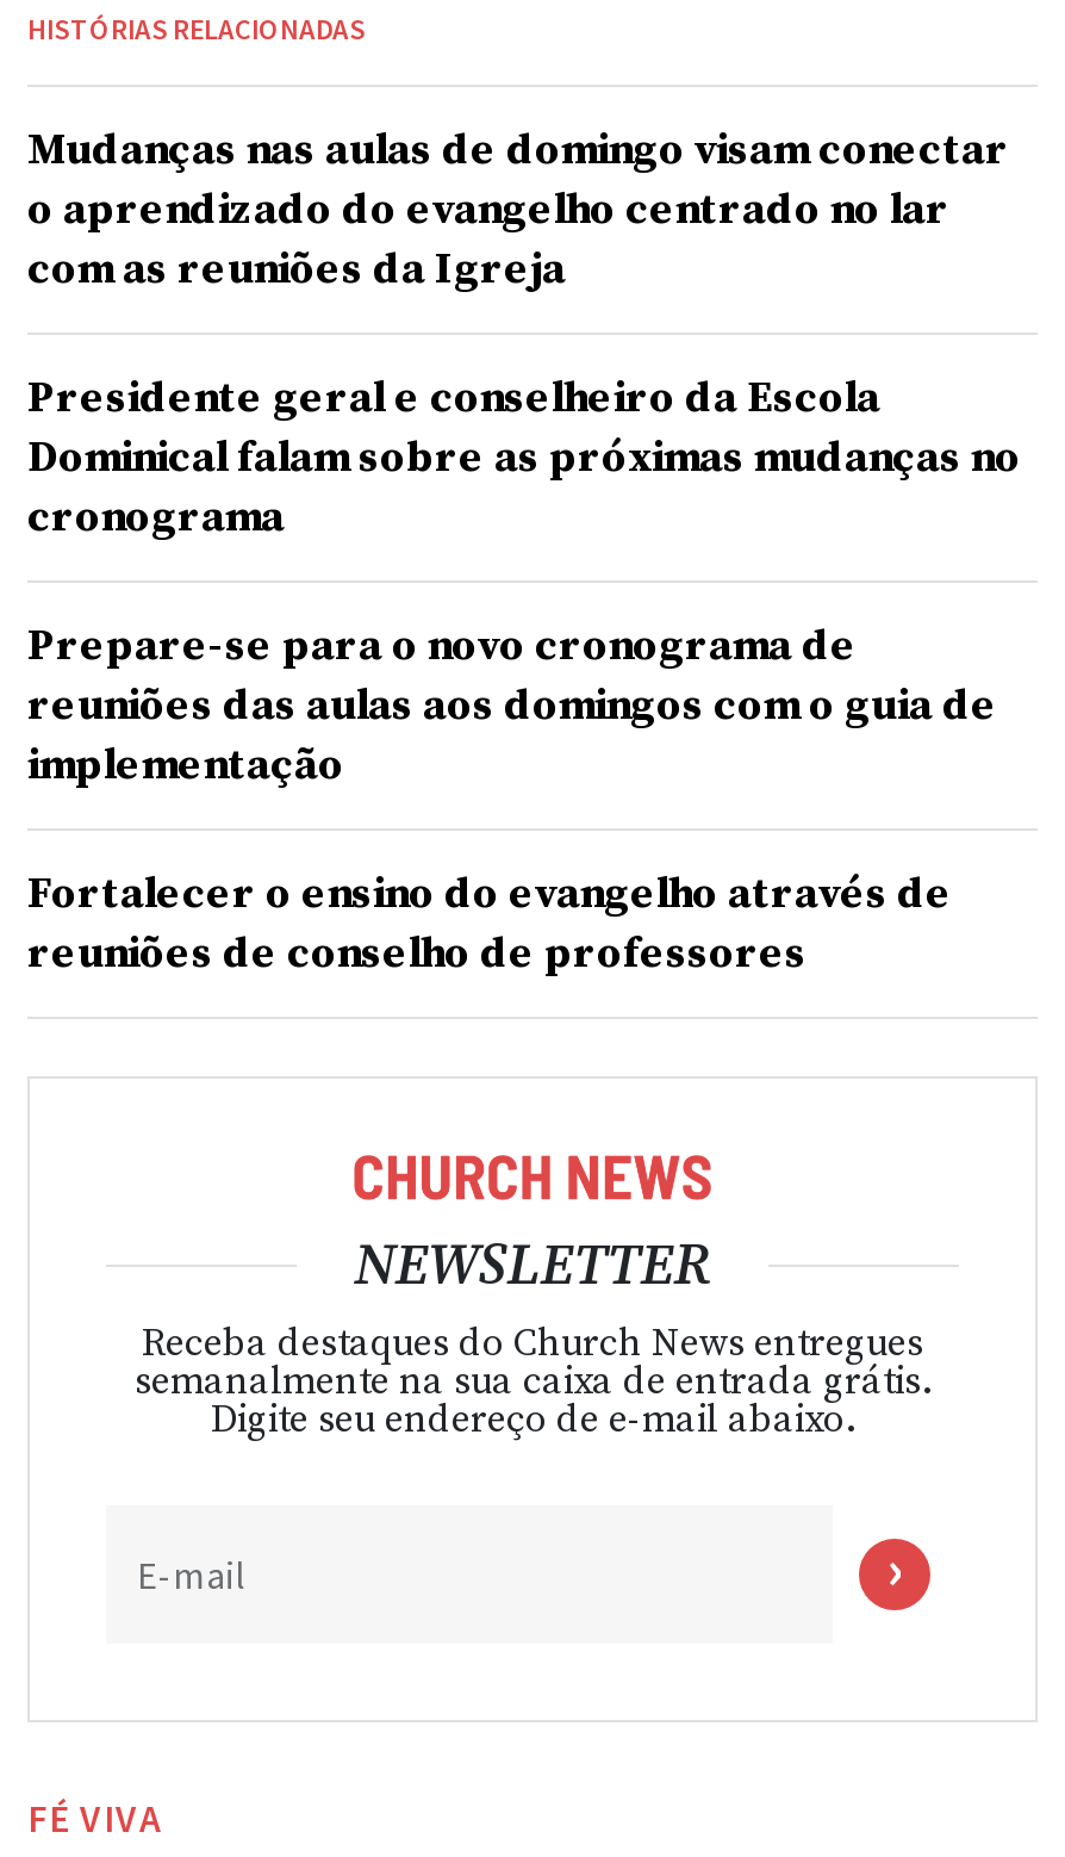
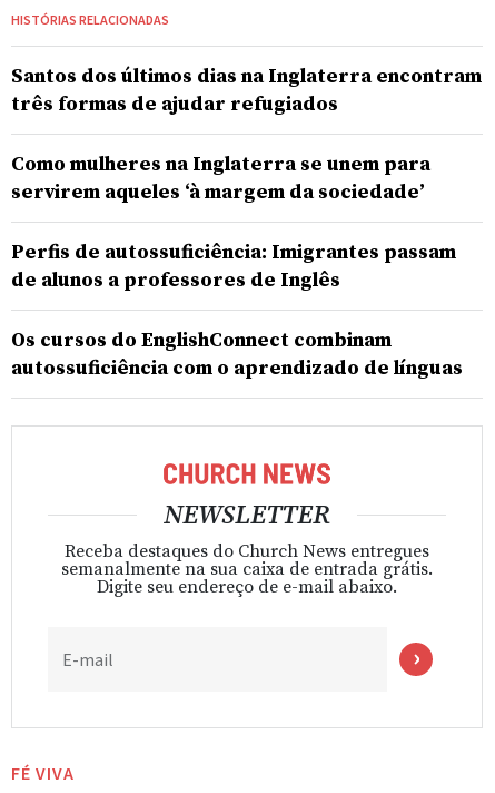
- Mudanças nas aulas de domingo visam conectar
- o aprendizado do evangelho centrado no lar
- com as reuniões da Igreja
+ Santos dos últimos dias na Inglaterra encontram
+ três formas de ajudar refugiados

- Presidente geral e conselheiro da Escola
- Dominical falam sobre as próximas mudanças no
- cronograma
+ Como mulheres na Inglaterra se unem para
+ servirem aqueles ‘à margem da sociedade’

- Prepare-se para o novo cronograma de
- reuniões das aulas aos domingos com o guia de
- implementação
+ Perfis de autossuficiência: Imigrantes passam
+ de alunos a professores de Inglês

- Fortalecer o ensino do evangelho através de
- reuniões de conselho de professores
+ Os cursos do EnglishConnect combinam
+ autossuficiência com o aprendizado de línguas
